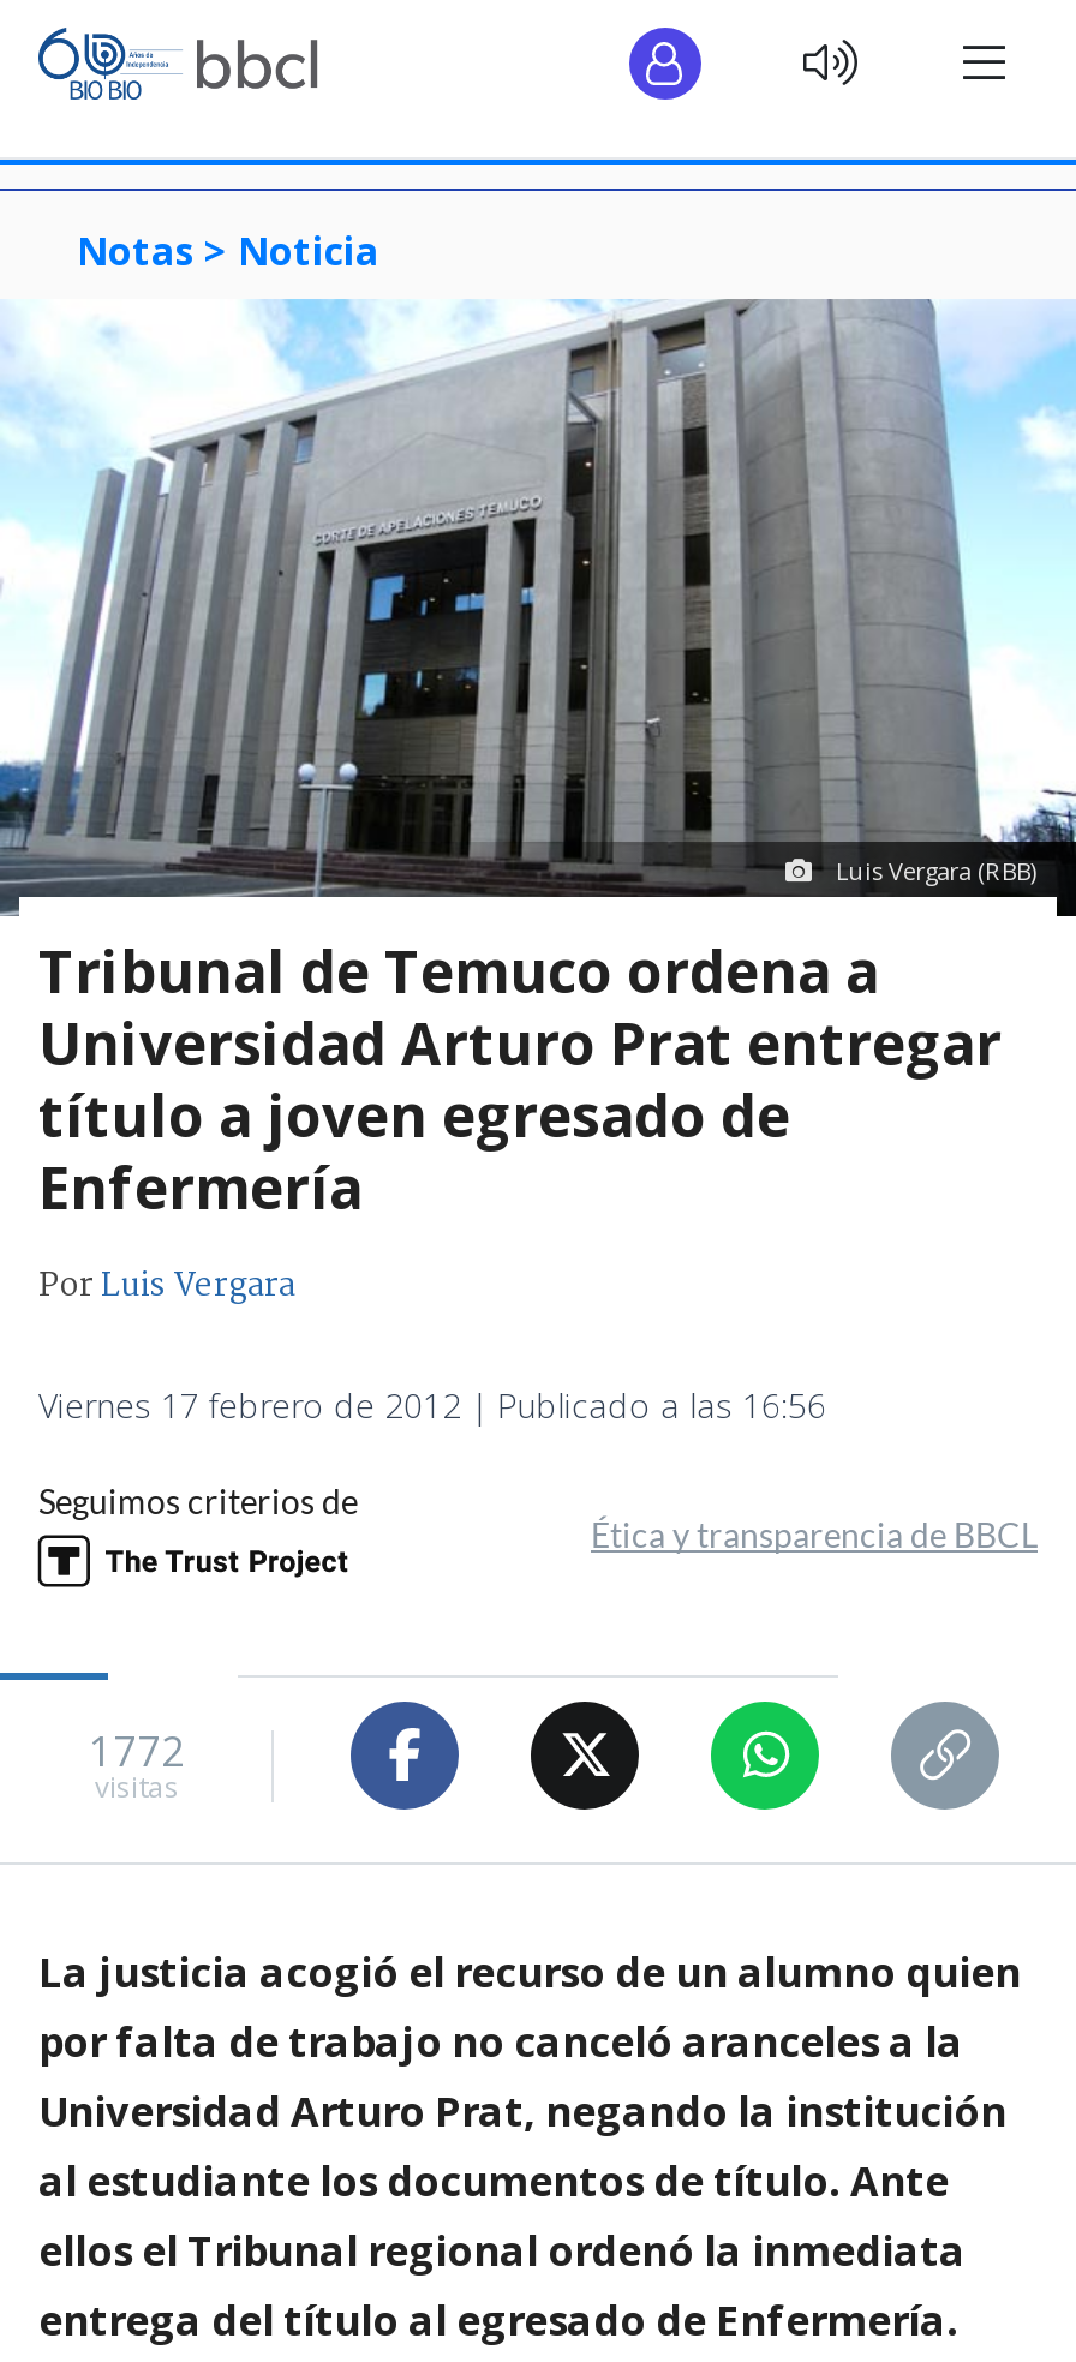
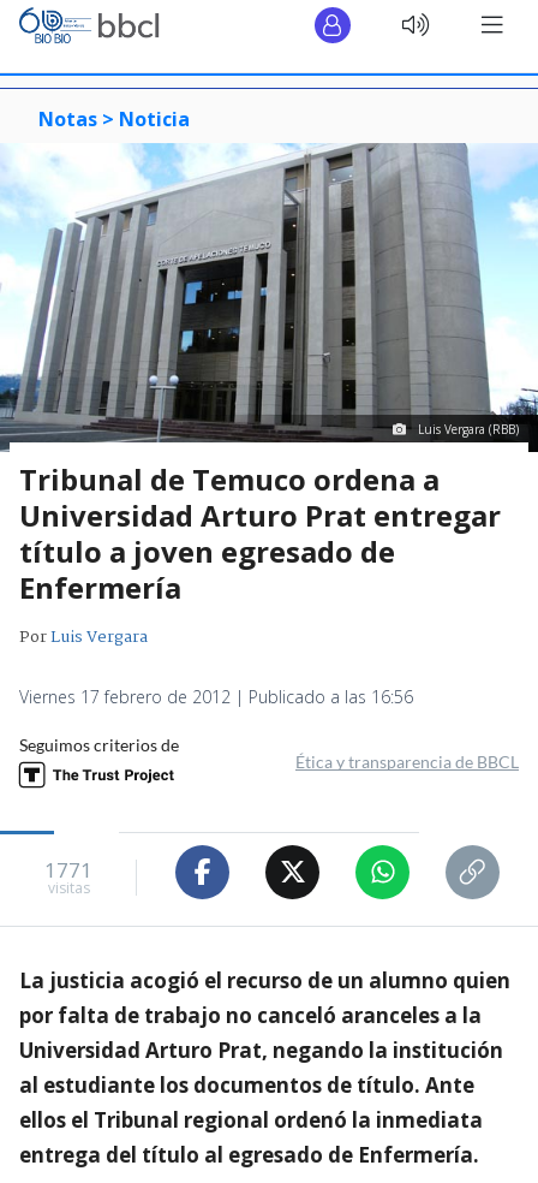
- 1772
+ 1771
